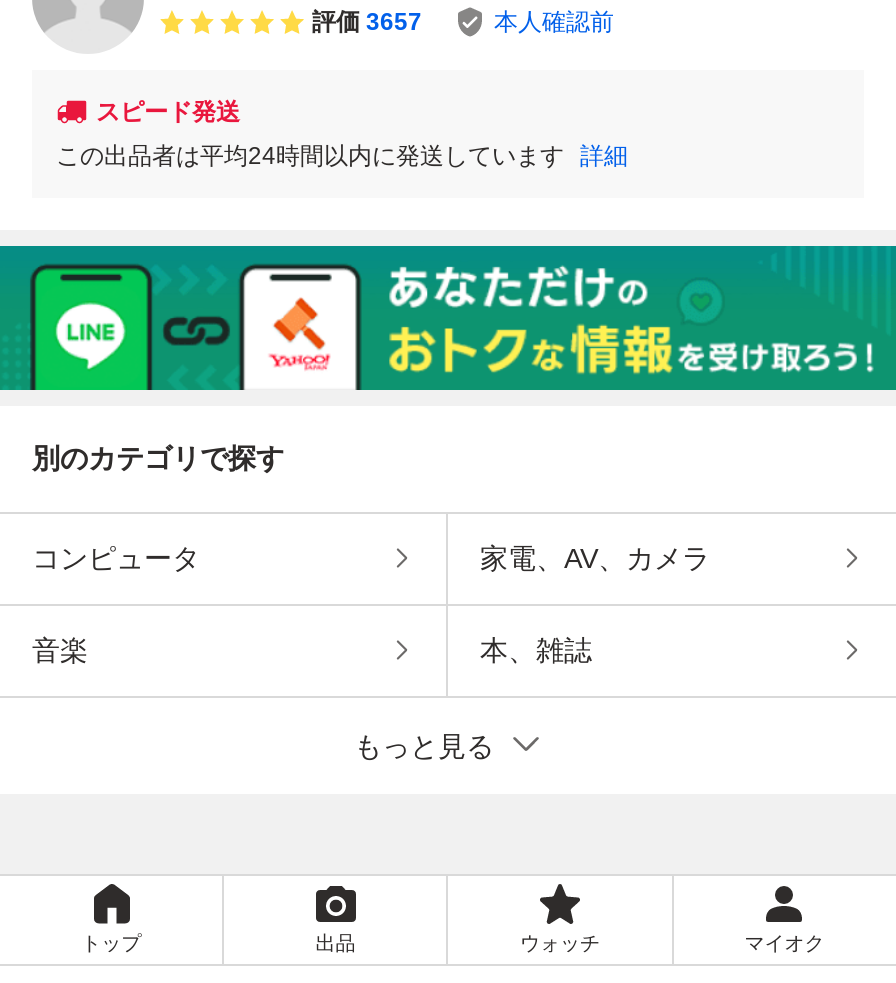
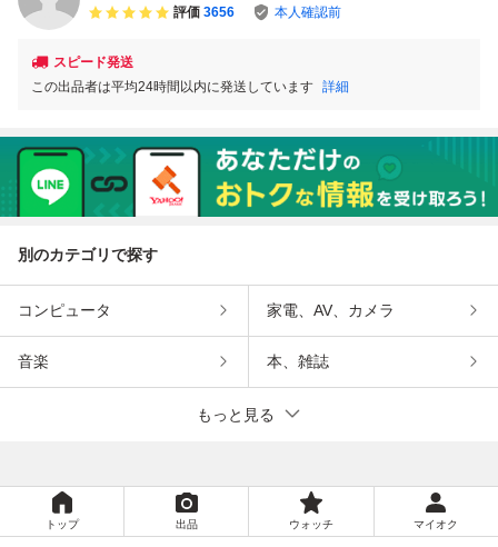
- 評価 3657
+ 評価 3656
